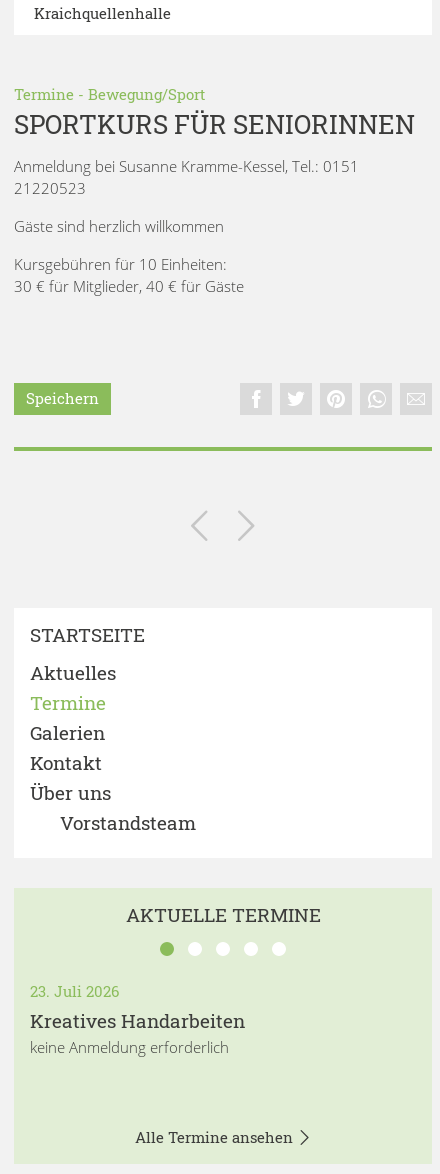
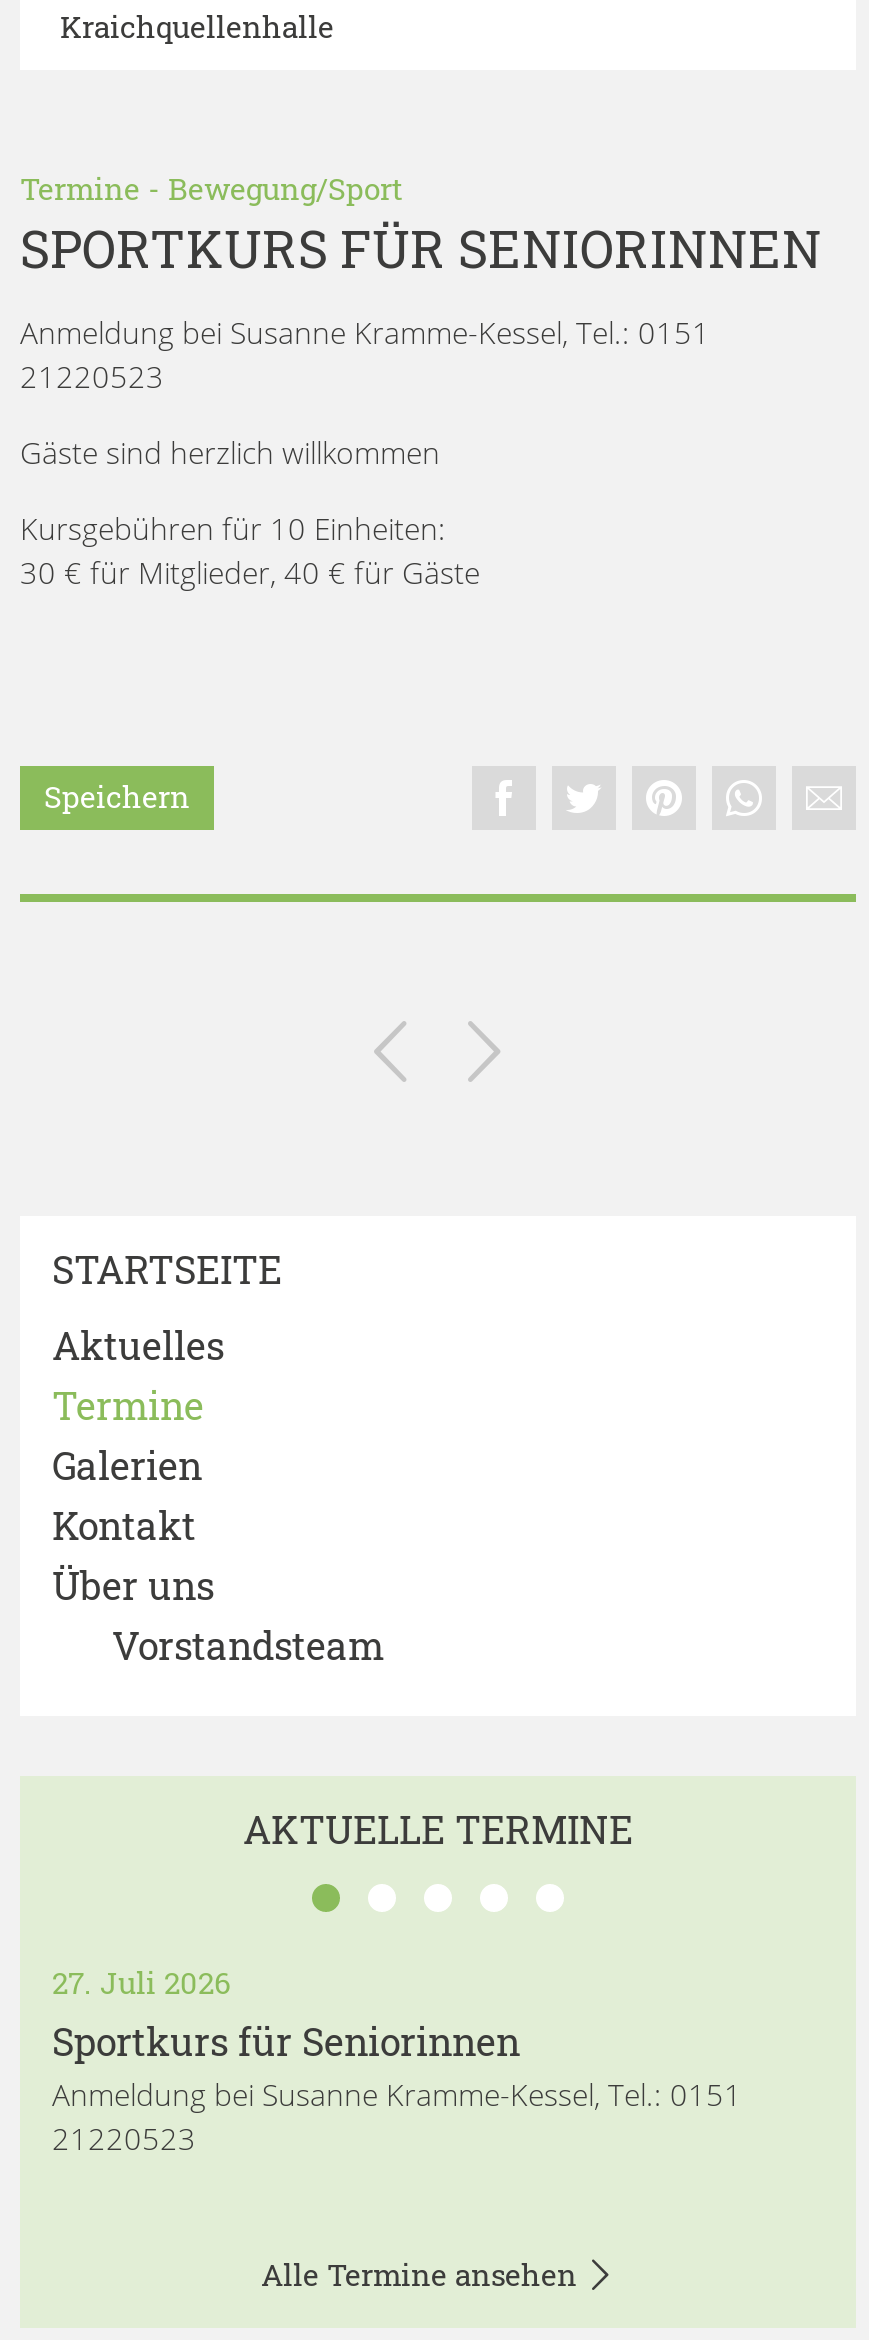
- 23. Juli 2026
- Kreatives Handarbeiten
- keine Anmeldung erforderlich
+ 27. Juli 2026
+ Sportkurs für Seniorinnen
+ Anmeldung bei Susanne Kramme-Kessel, Tel.: 0151
+ 21220523
